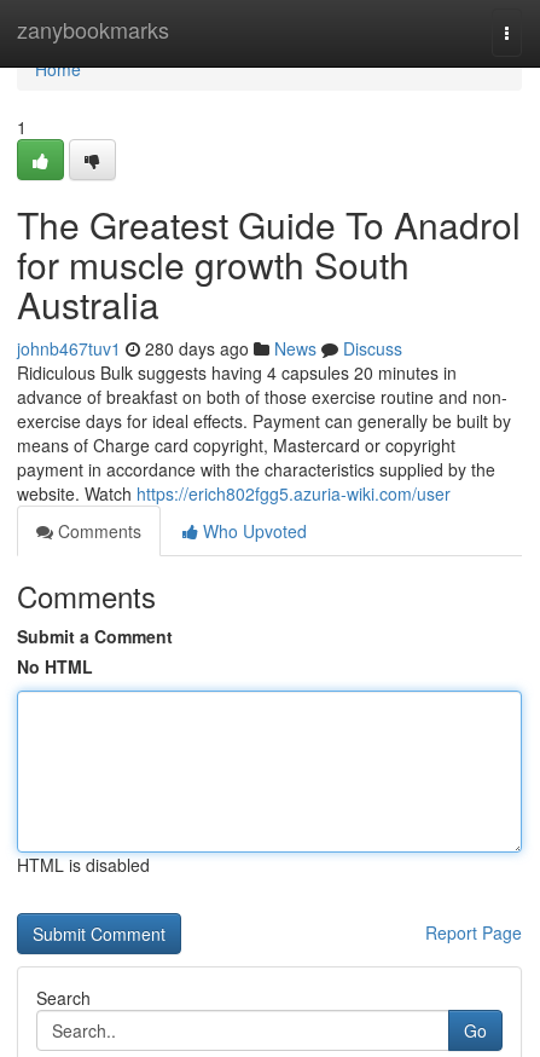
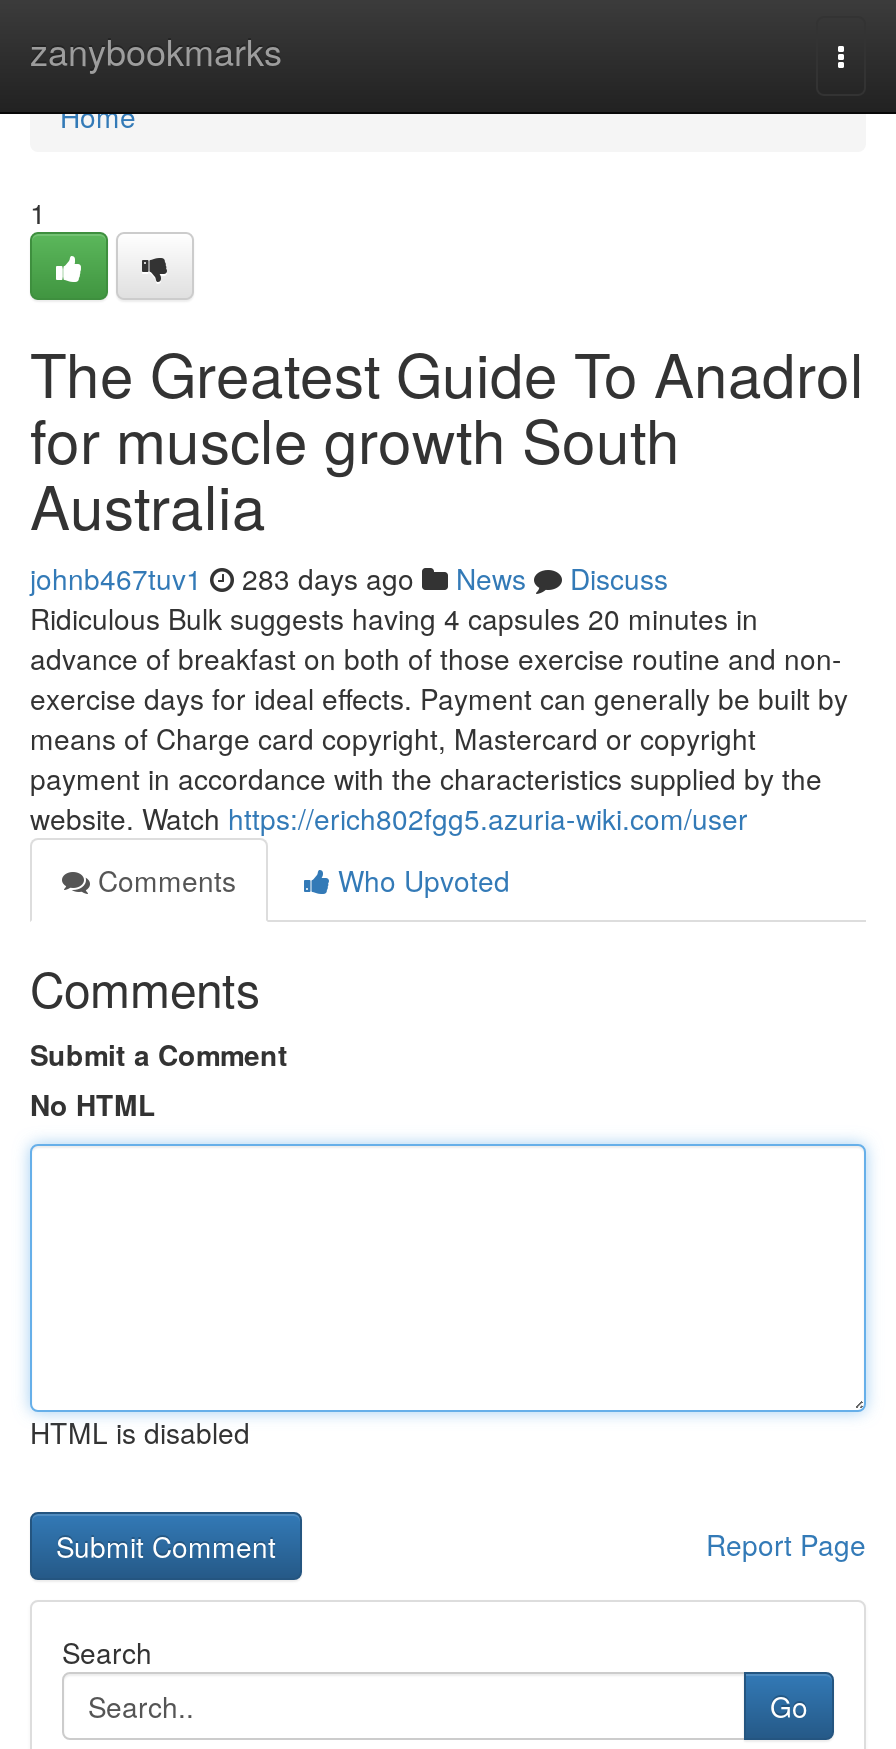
- johnb467tuv1 280 days ago News Discuss
+ johnb467tuv1 283 days ago News Discuss
